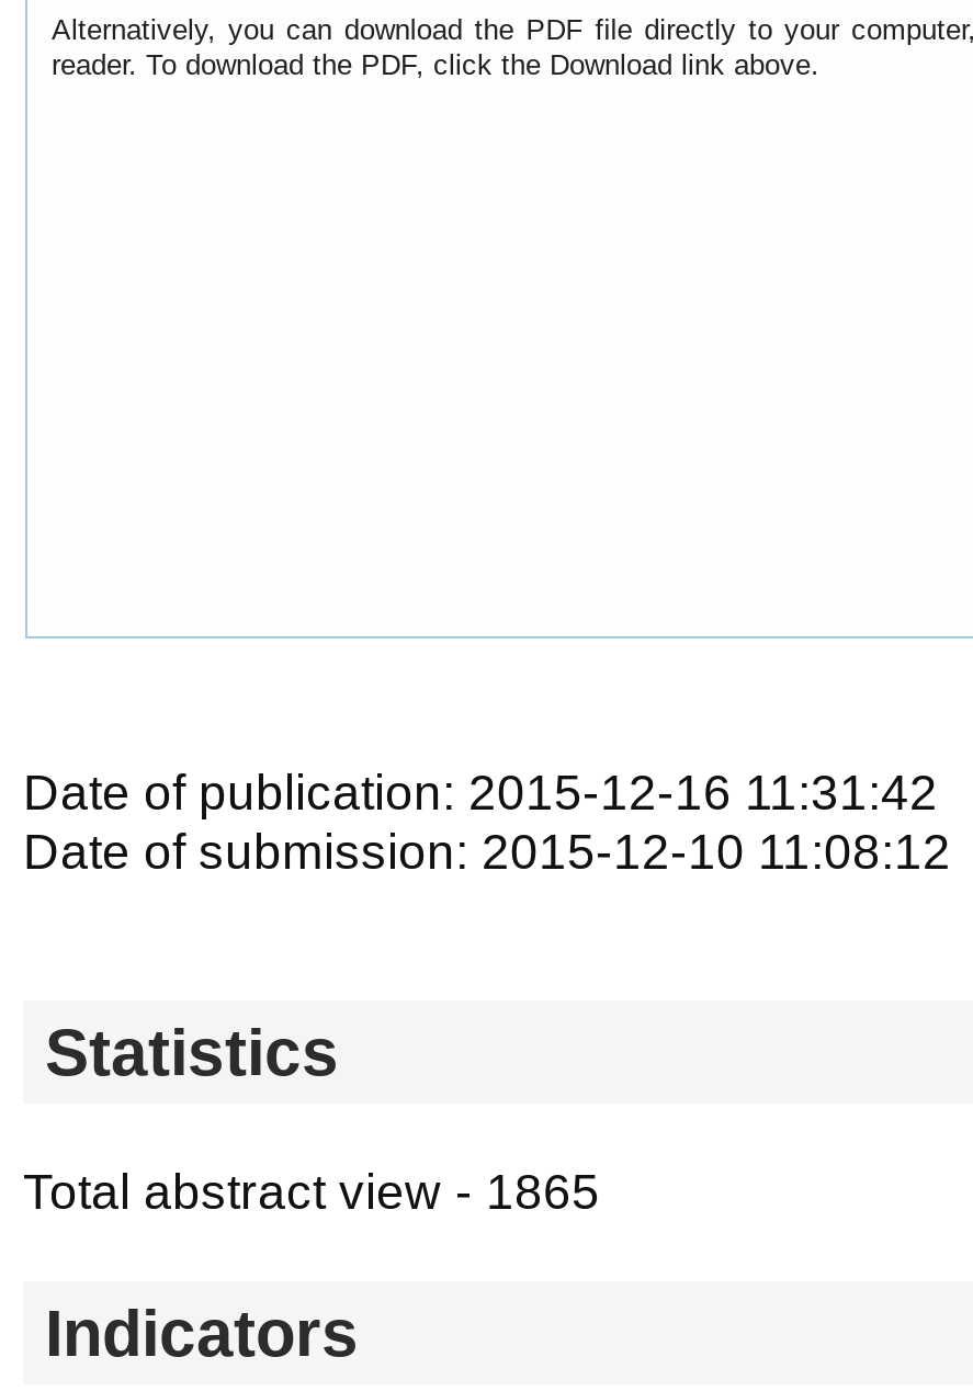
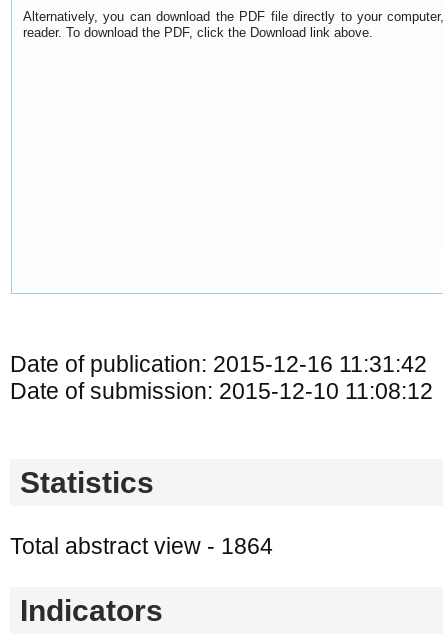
- Total abstract view - 1865
+ Total abstract view - 1864
